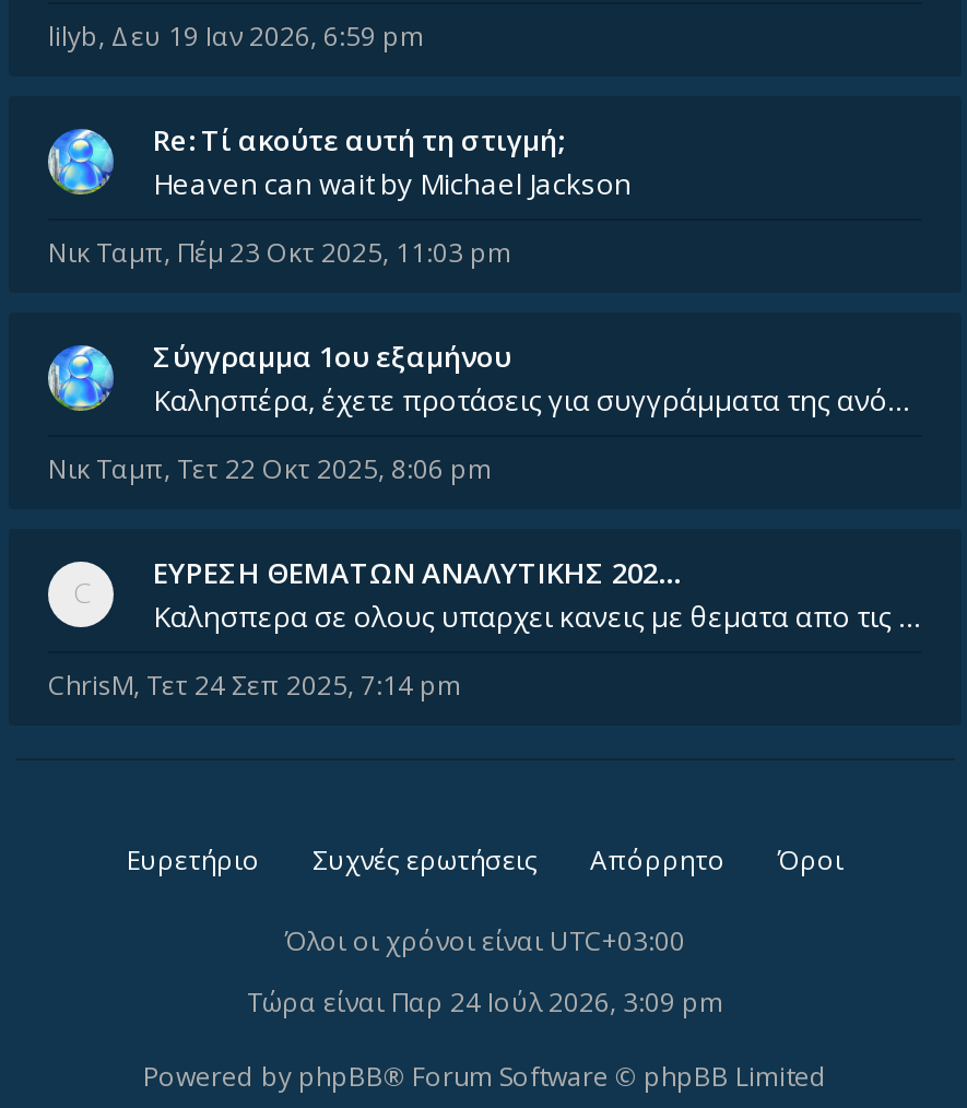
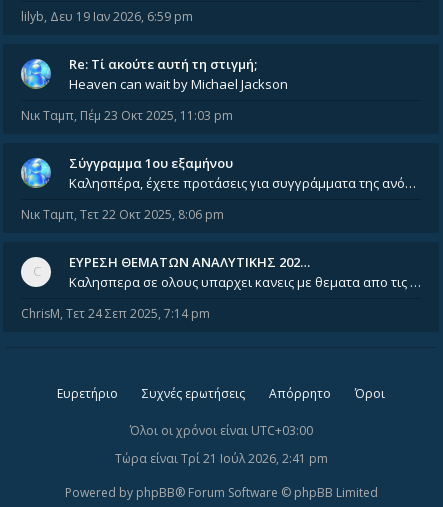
- Τώρα είναι Παρ 24 Ιούλ 2026, 3:09 pm
+ Τώρα είναι Τρί 21 Ιούλ 2026, 2:41 pm
